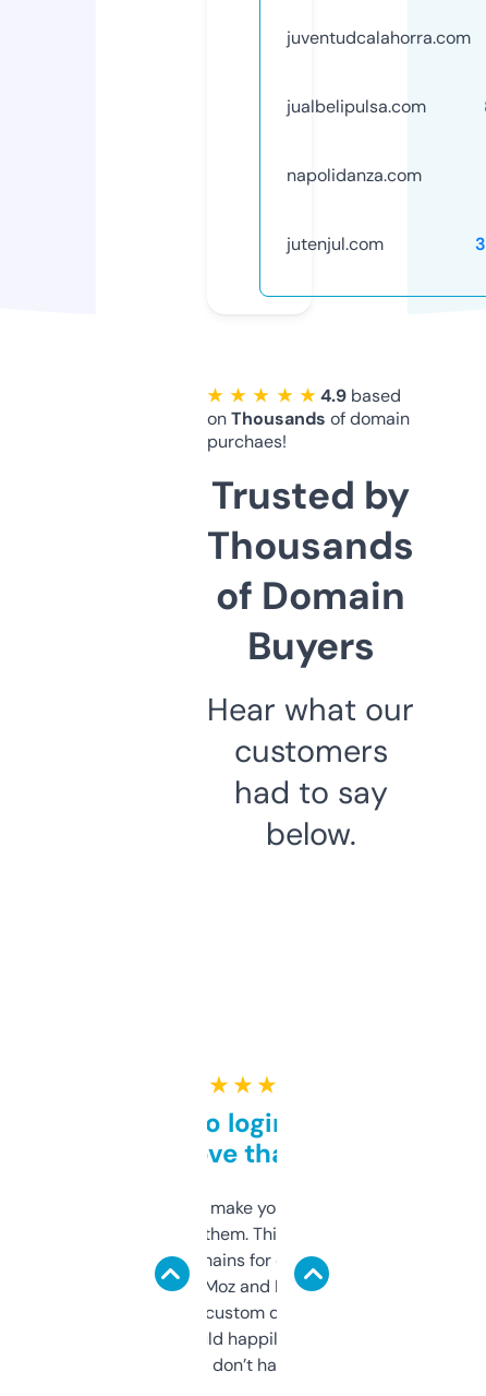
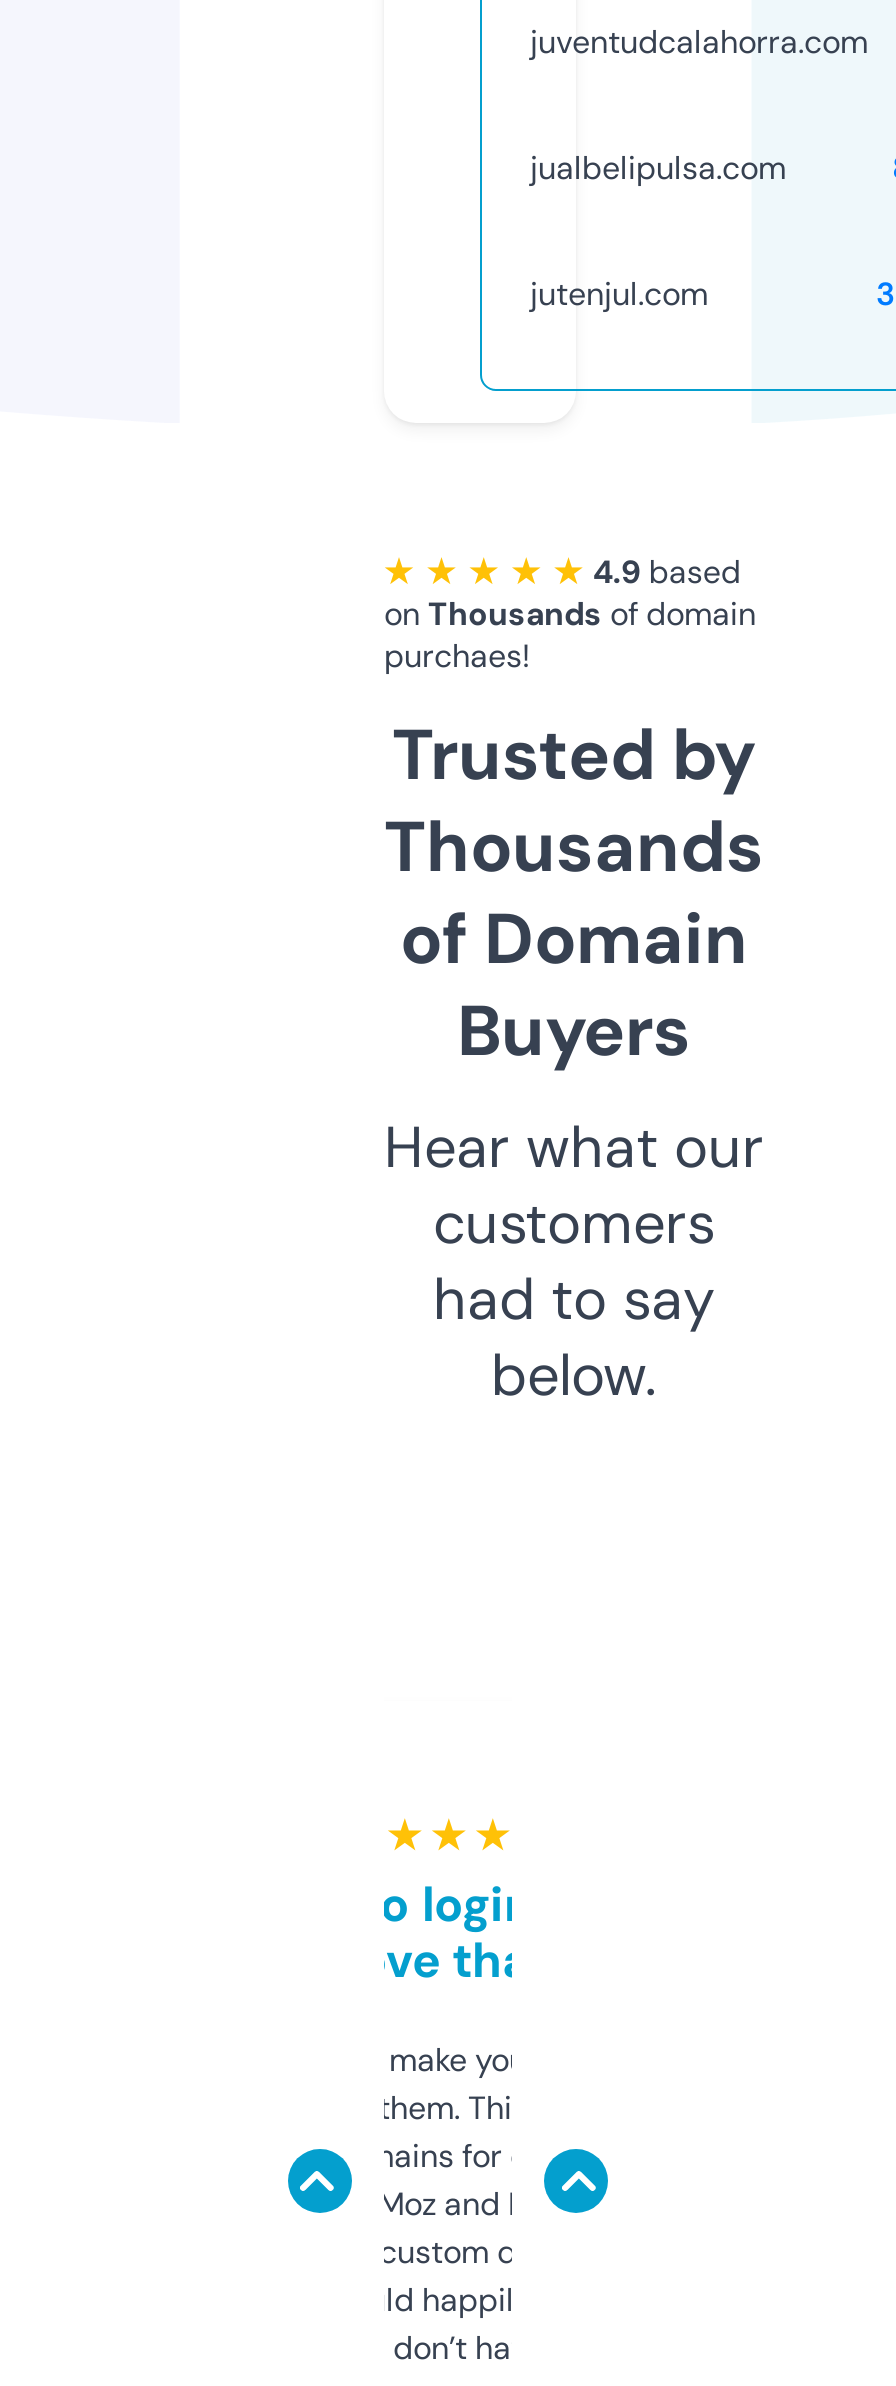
- napolidanza.com
